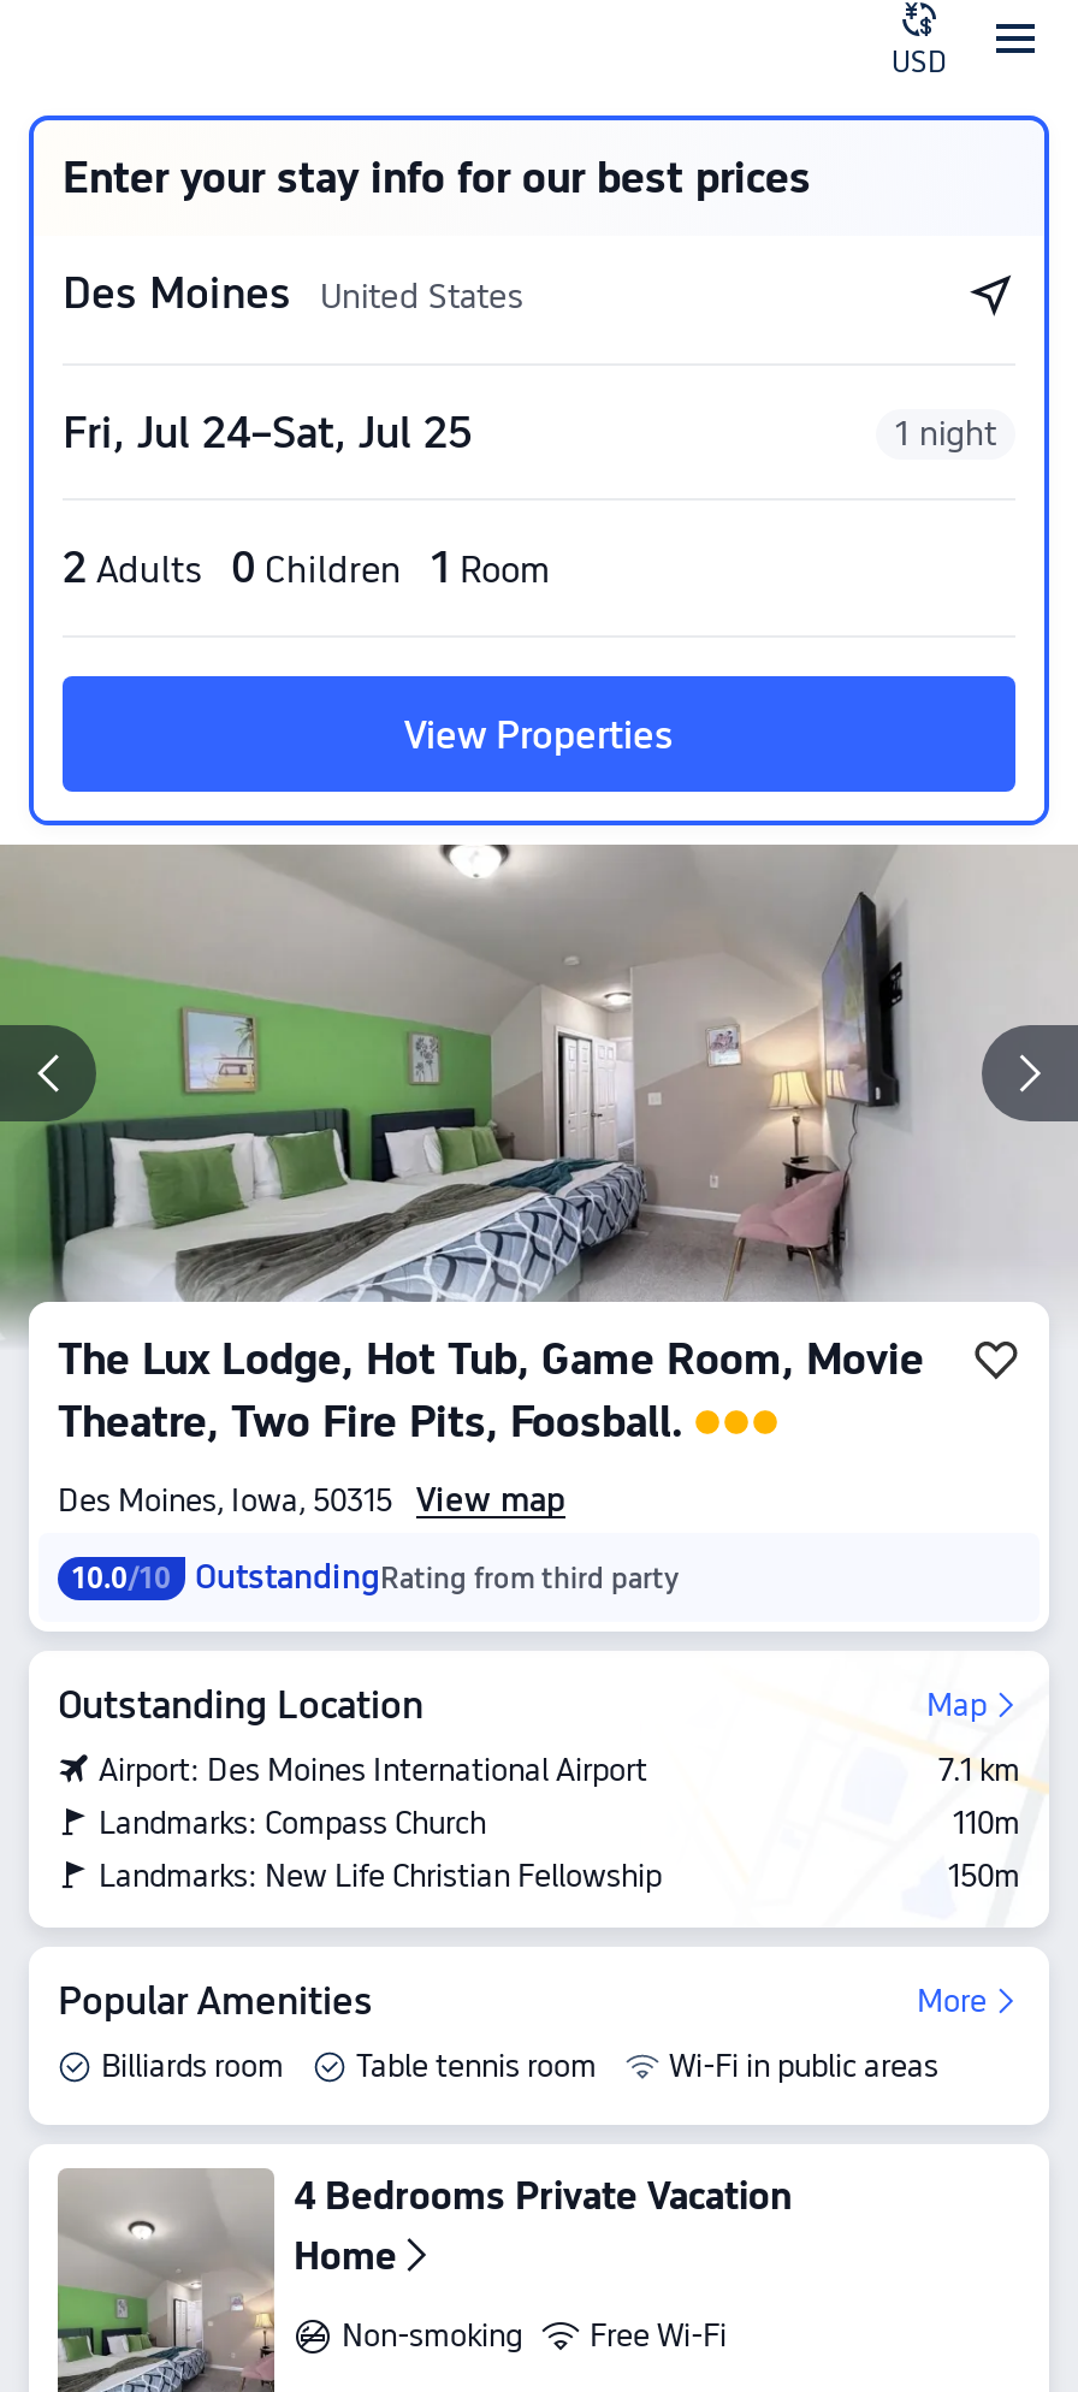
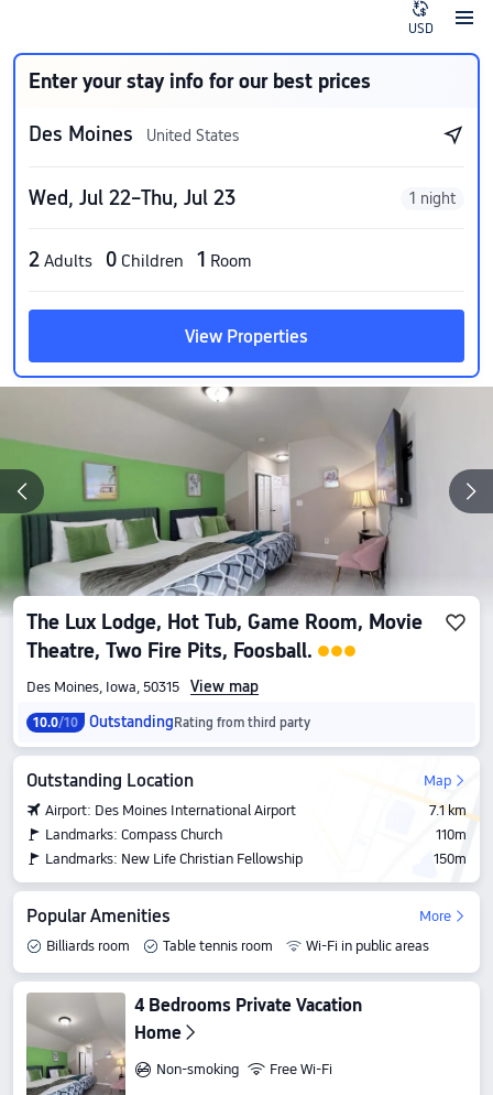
- Fri, Jul 24–Sat, Jul 25
+ Wed, Jul 22–Thu, Jul 23
